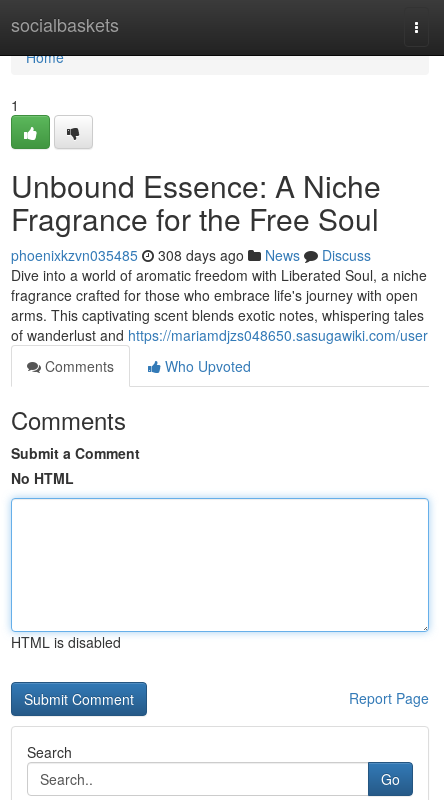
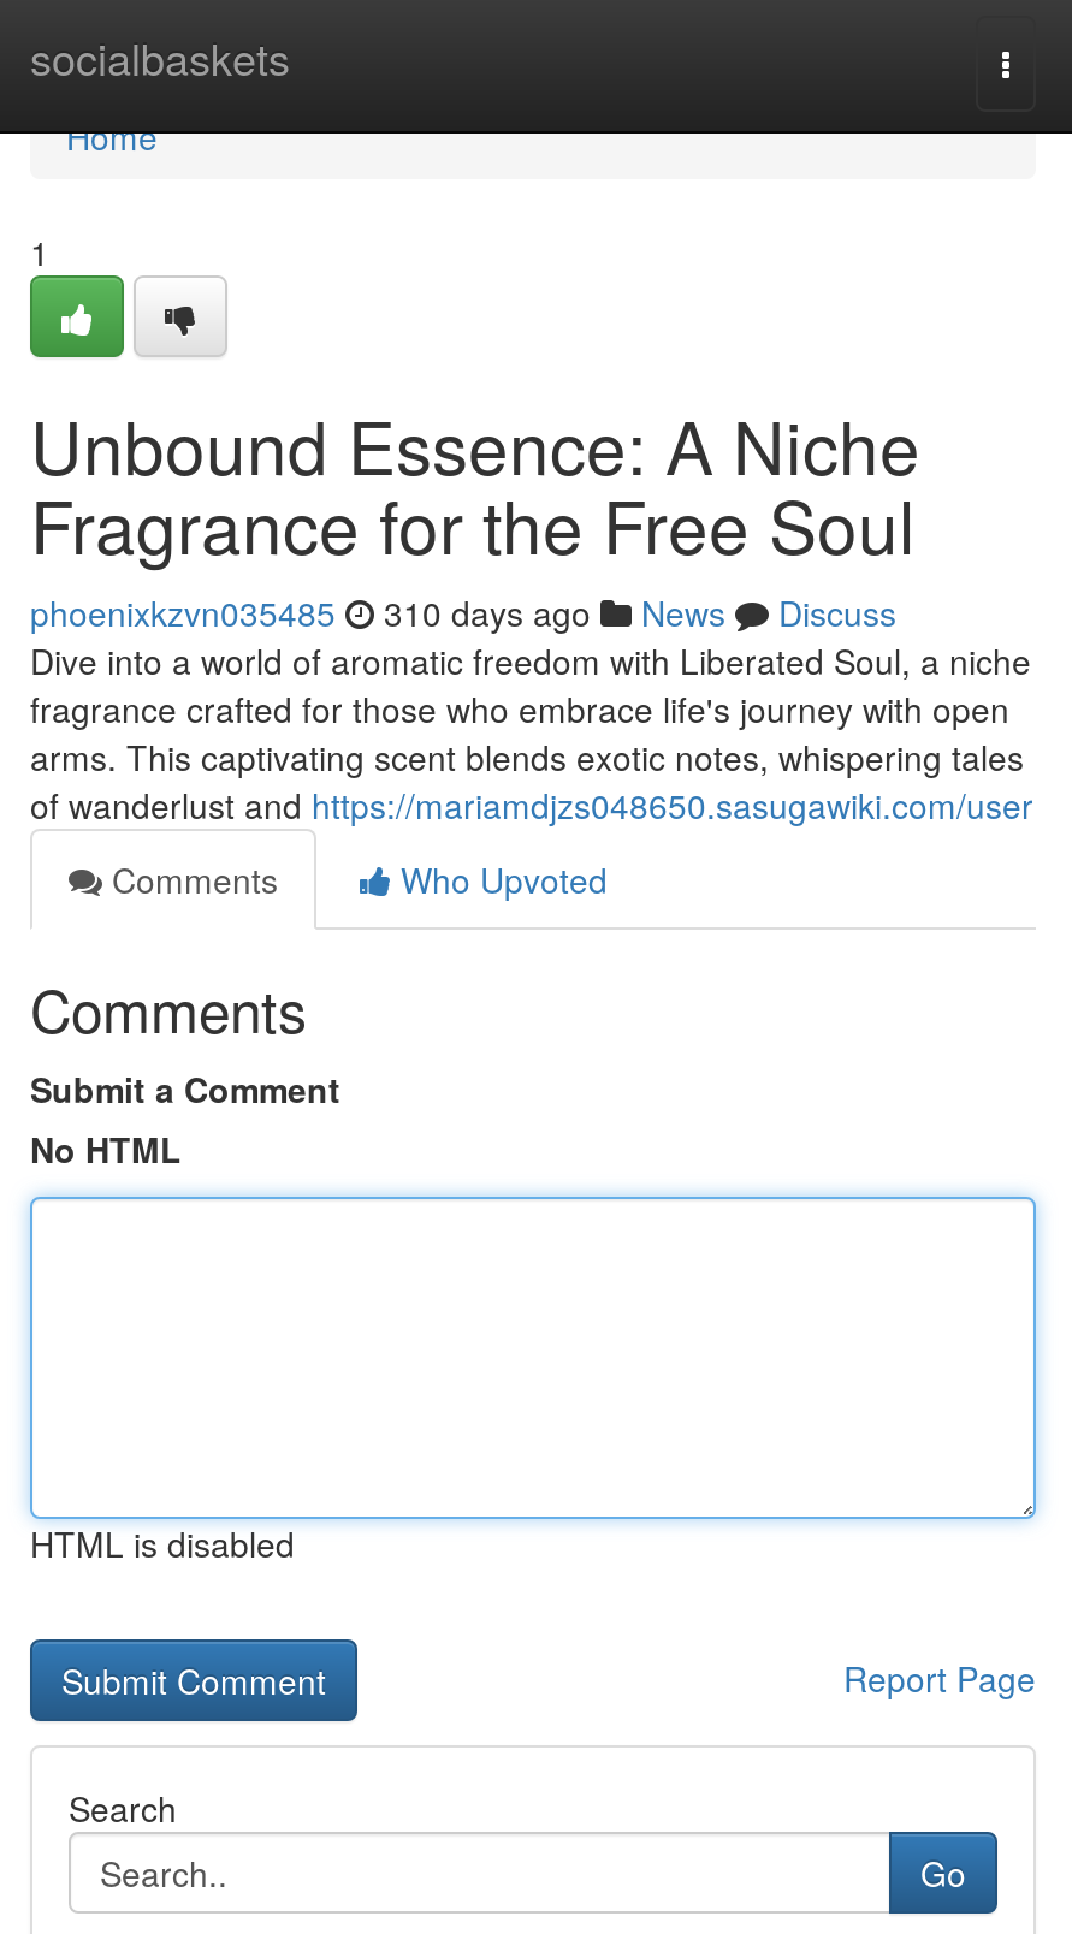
- phoenixkzvn035485 308 days ago News Discuss
+ phoenixkzvn035485 310 days ago News Discuss
